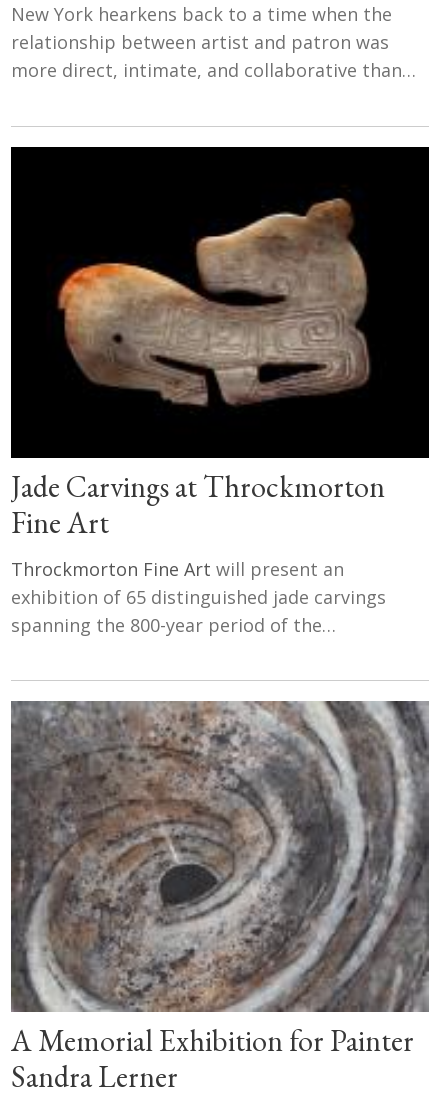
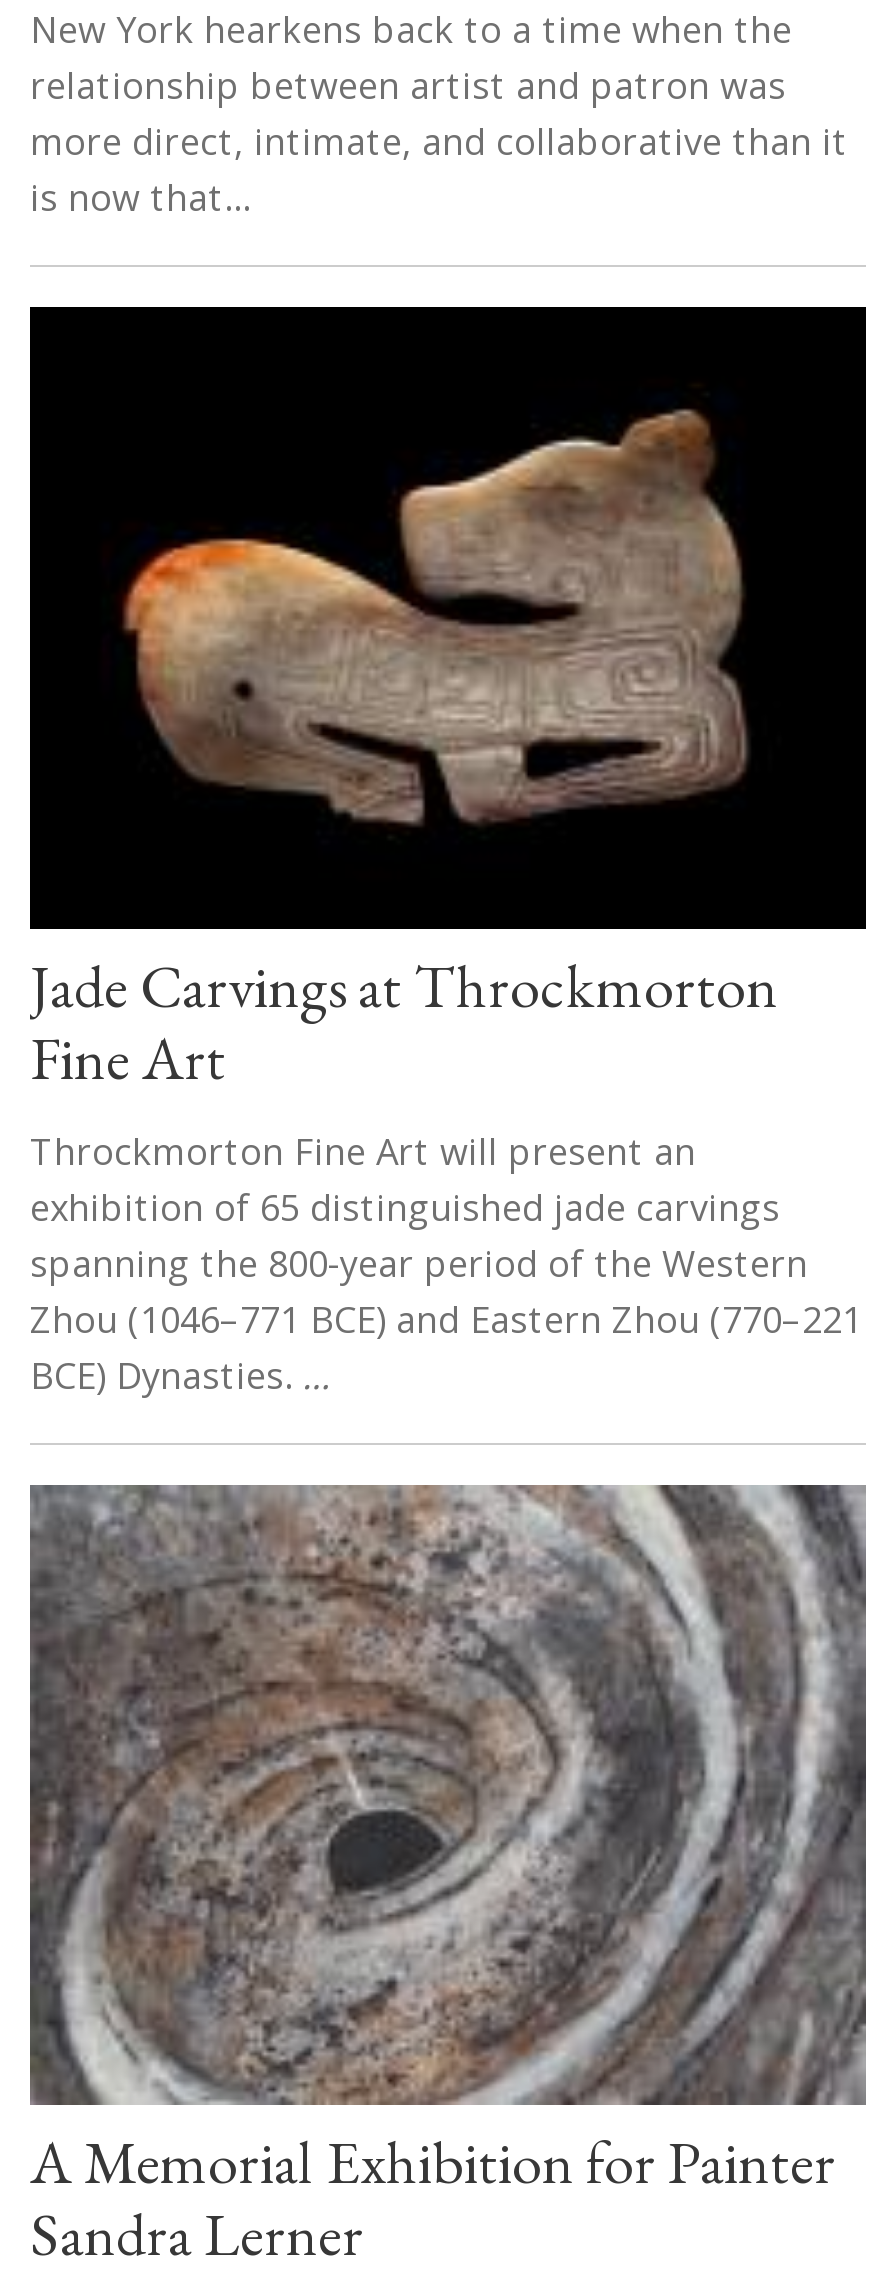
- more direct, intimate, and collaborative than…
+ more direct, intimate, and collaborative than it
+ is now that…

- spanning the 800-year period of the…
+ spanning the 800-year period of the Western
+ Zhou (1046–771 BCE) and Eastern Zhou (770–221
+ BCE) Dynasties. …
